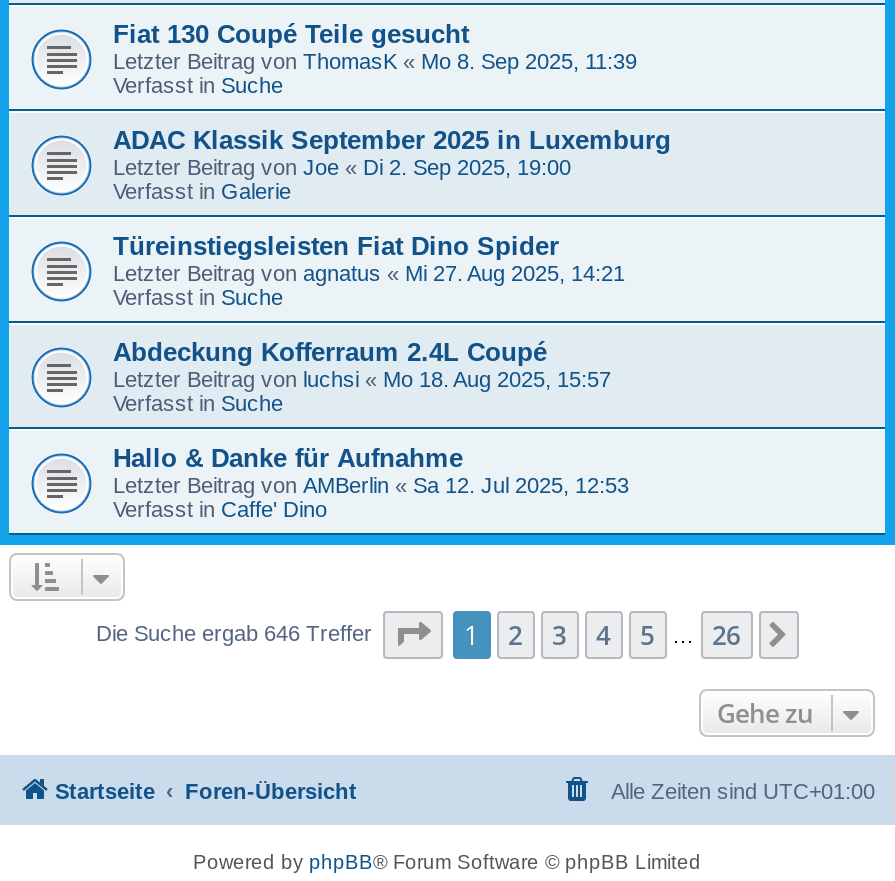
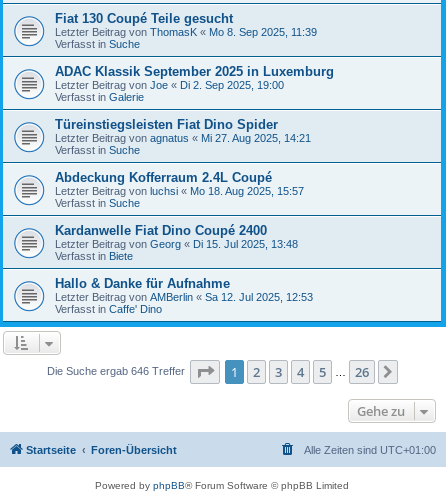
+ Kardanwelle Fiat Dino Coupé 2400
+ Letzter Beitrag von Georg «Di 15. Jul 2025, 13:48
+ Verfasst in Biete
